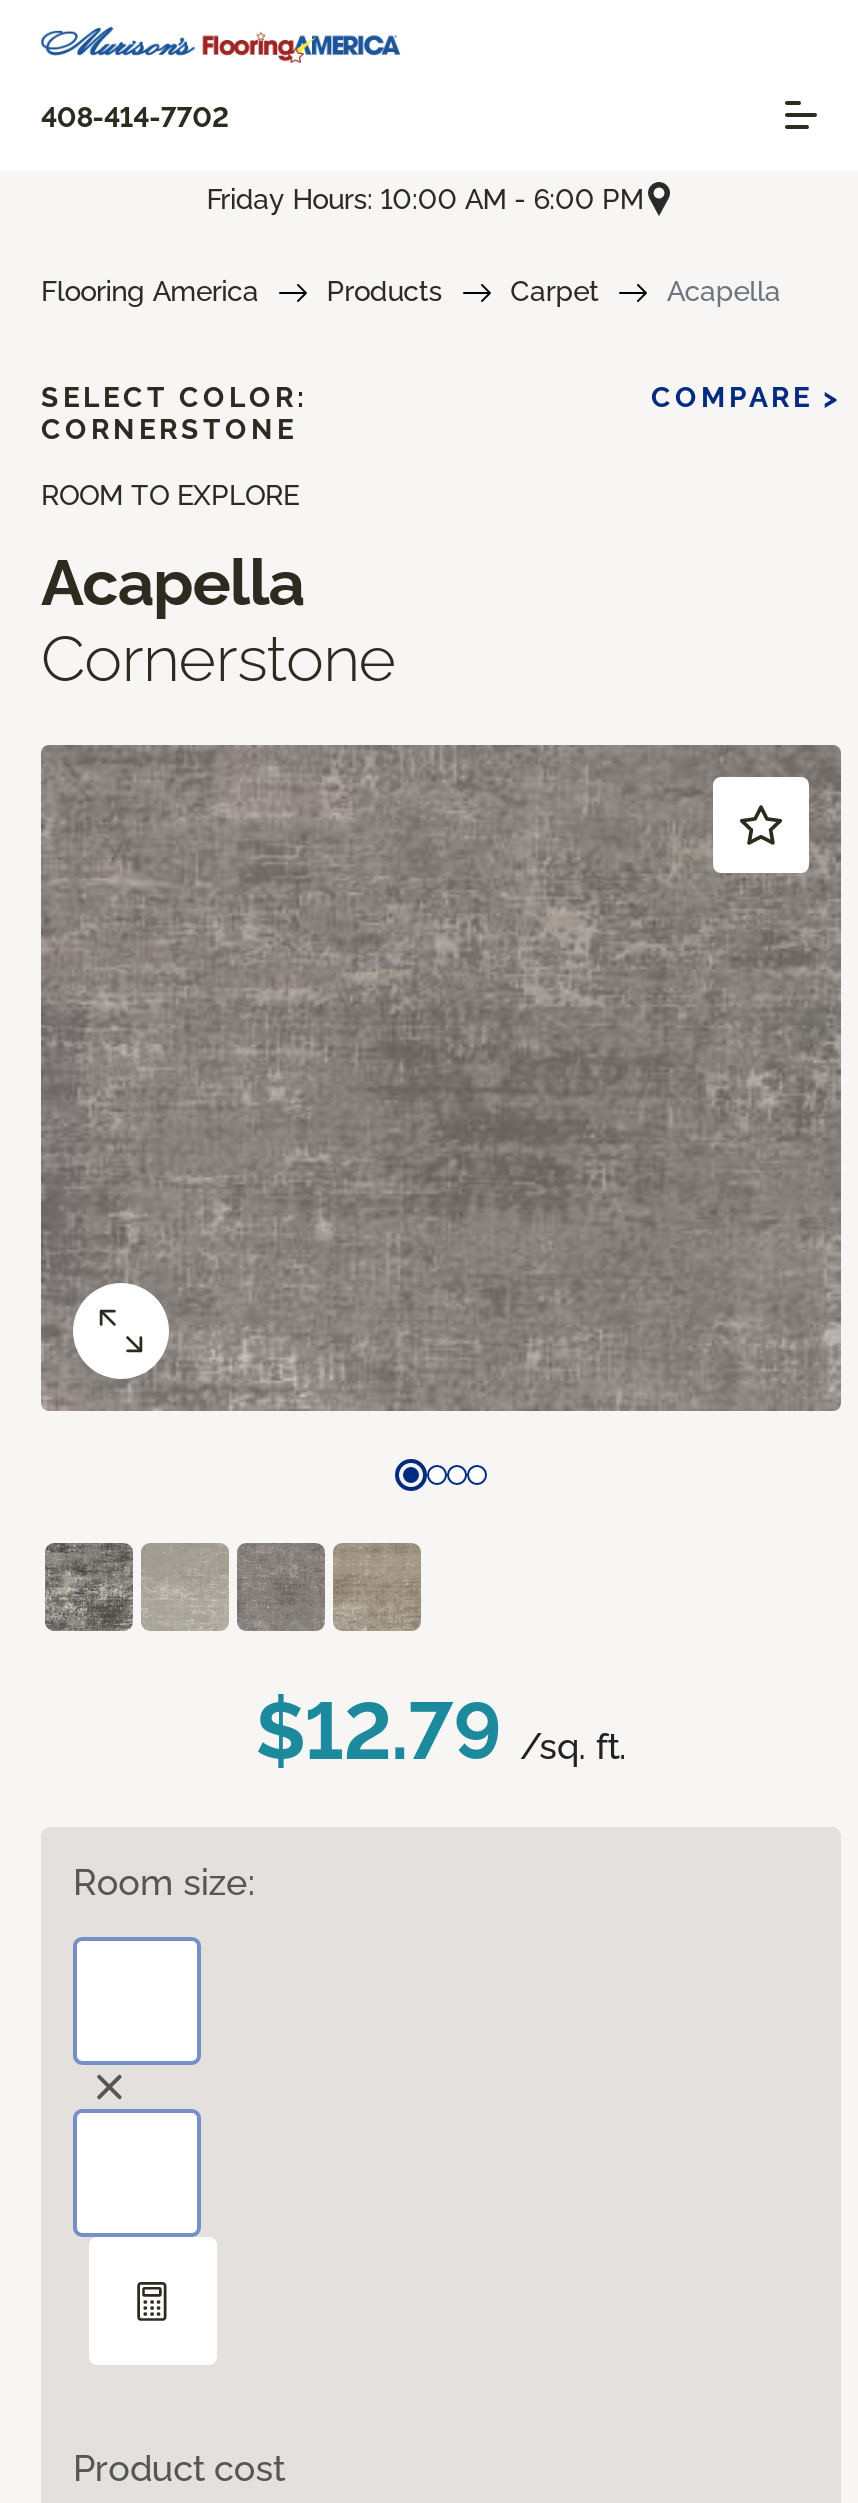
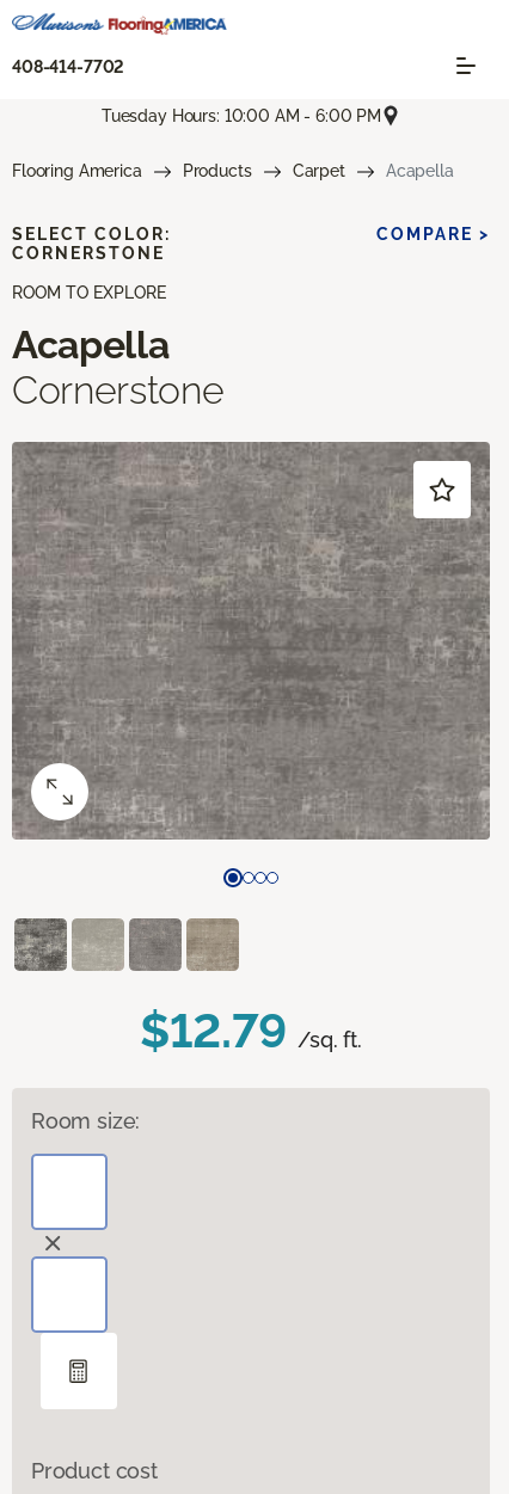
- Friday Hours: 10:00 AM - 6:00 PM
+ Tuesday Hours: 10:00 AM - 6:00 PM
